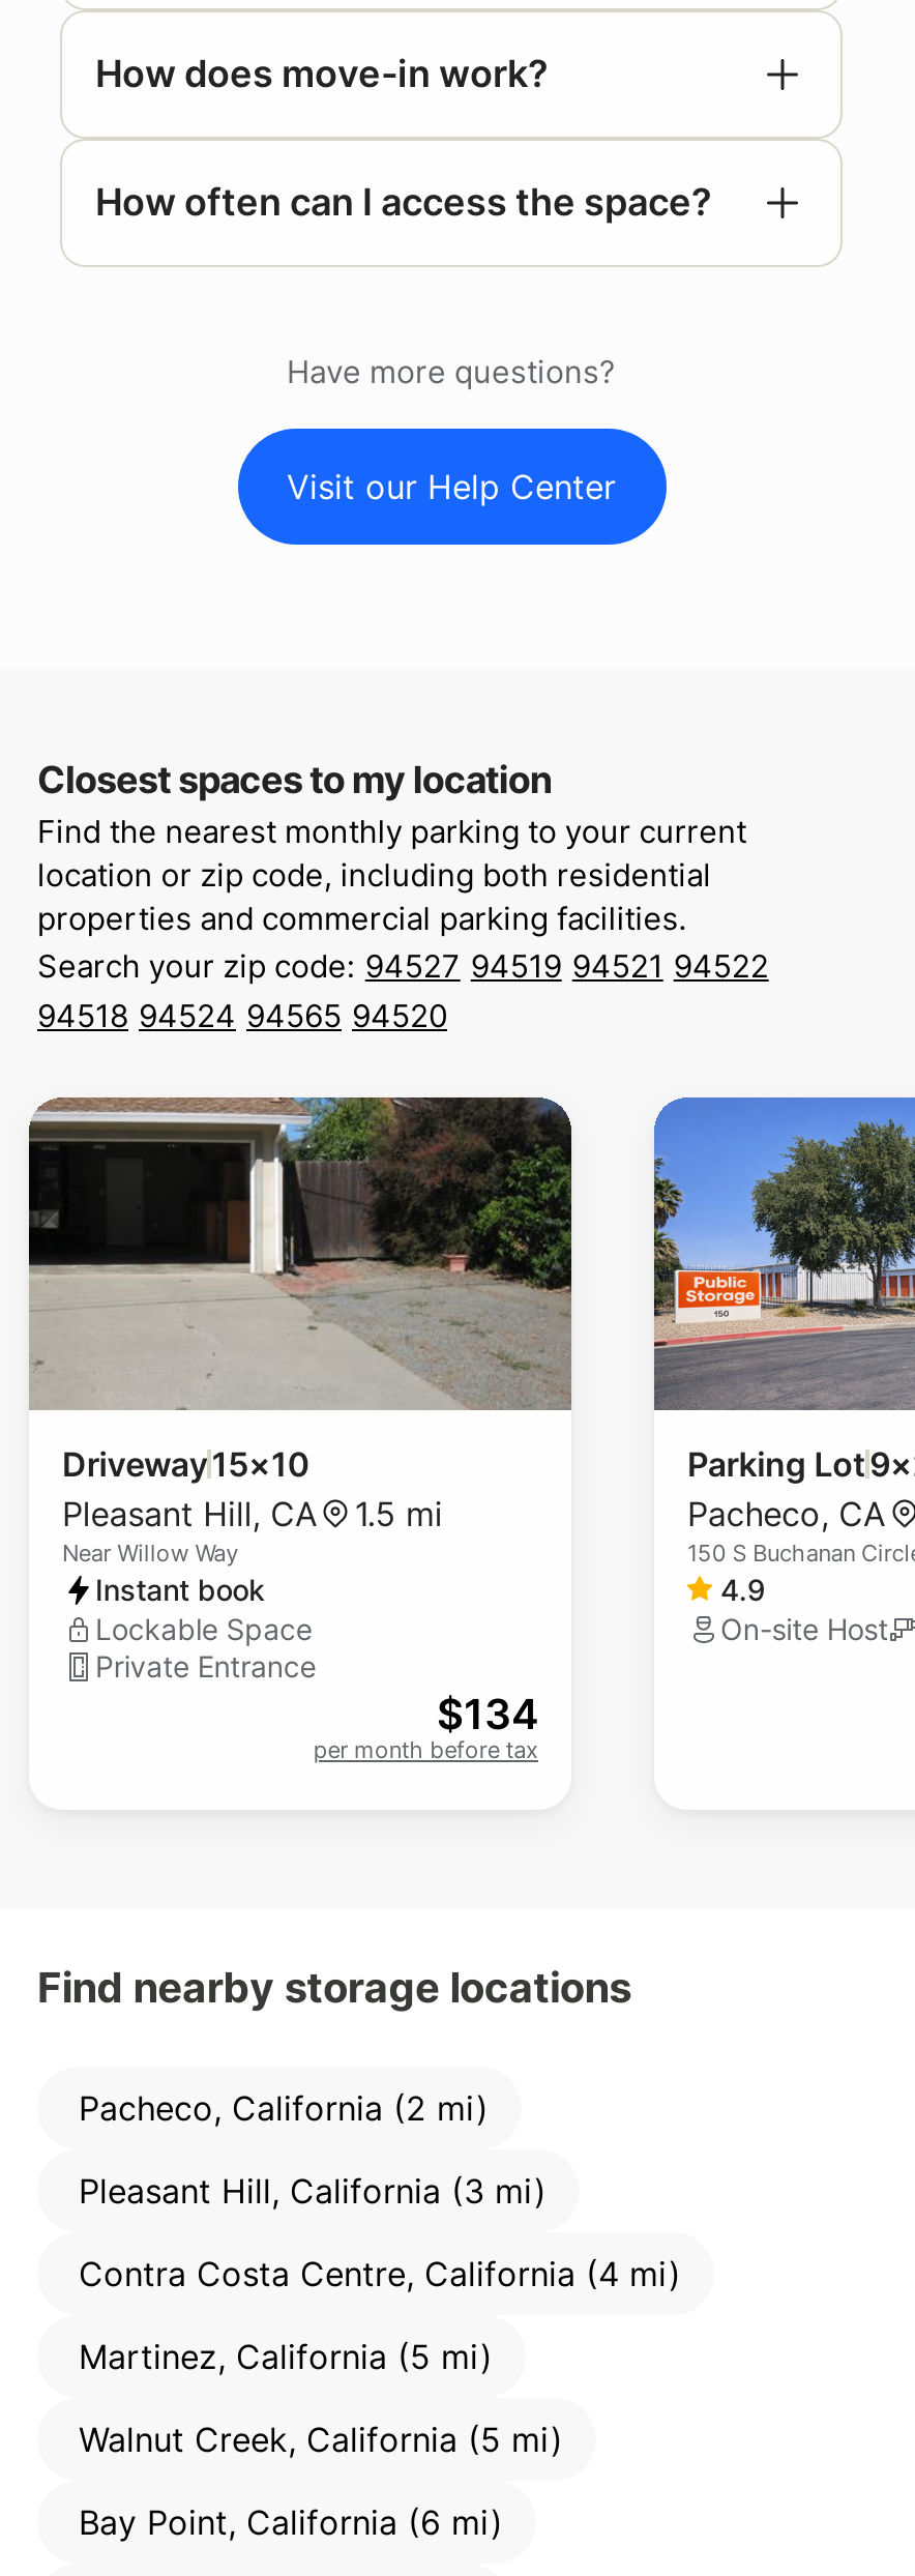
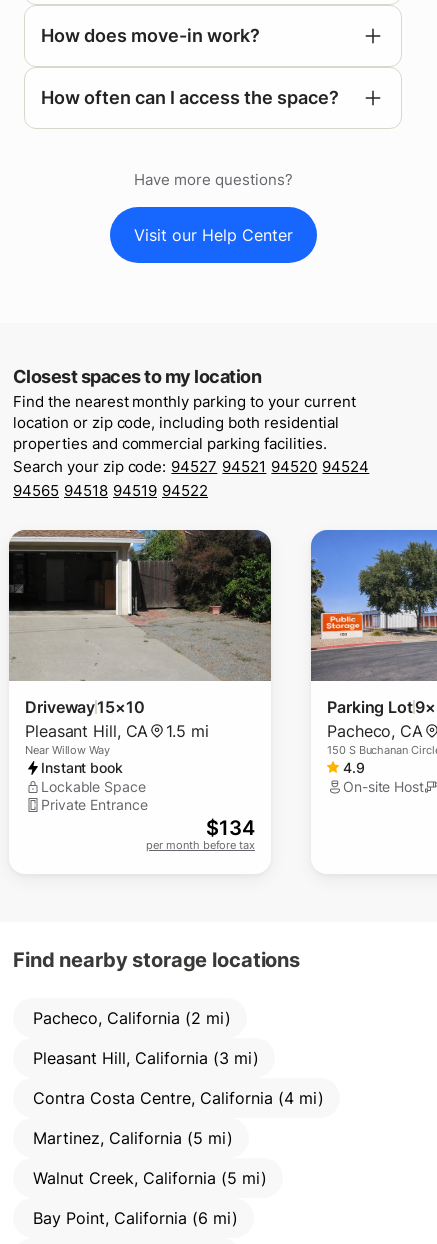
- Search your zip code: 94527 94519 94521 94522
+ Search your zip code: 94527 94521 94520 94524

- 94518 94524 94565 94520
+ 94565 94518 94519 94522
